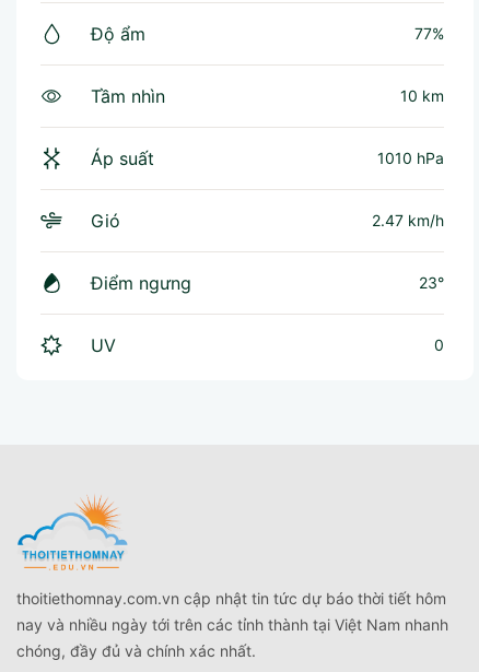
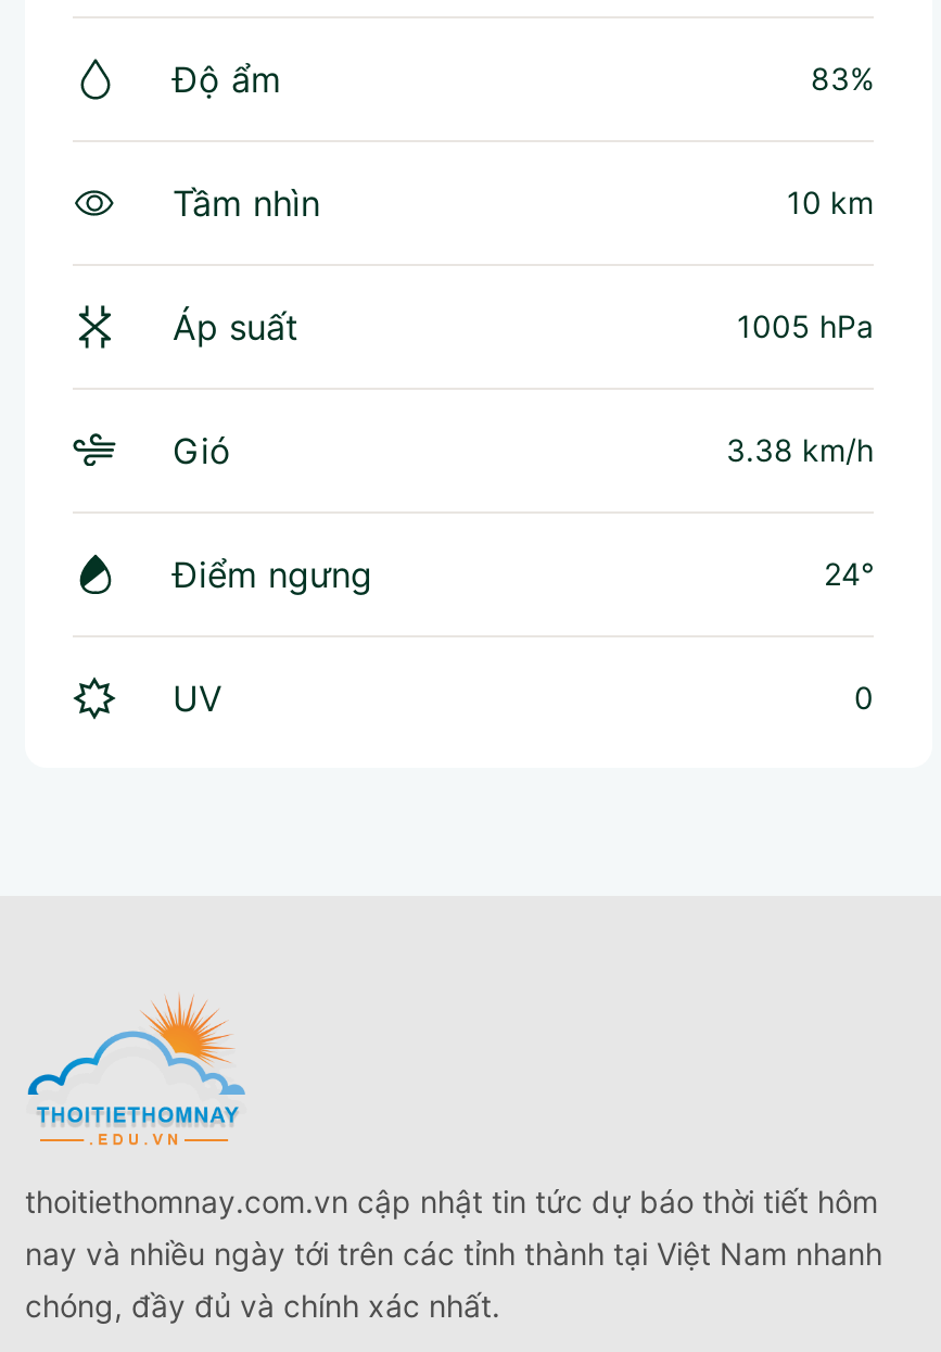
- 77%
+ 83%

- 1010 hPa
+ 1005 hPa

- 2.47 km/h
+ 3.38 km/h

- 23°
+ 24°
